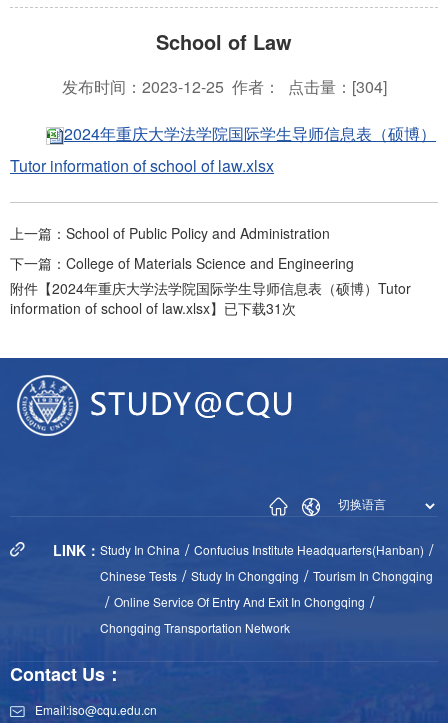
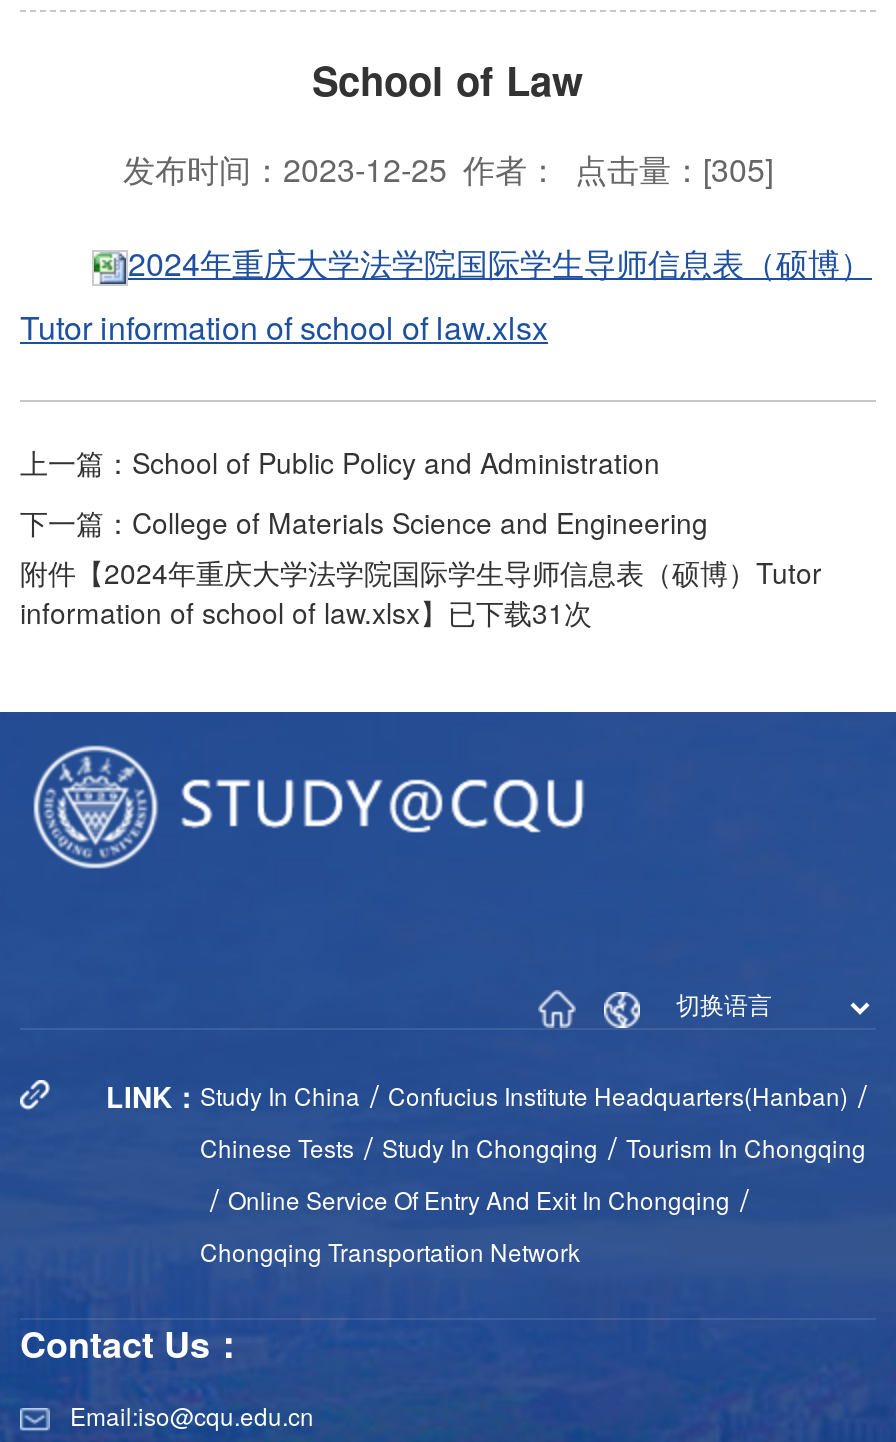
- 发布时间：2023-12-25 作者： 点击量：[304]
+ 发布时间：2023-12-25 作者： 点击量：[305]
